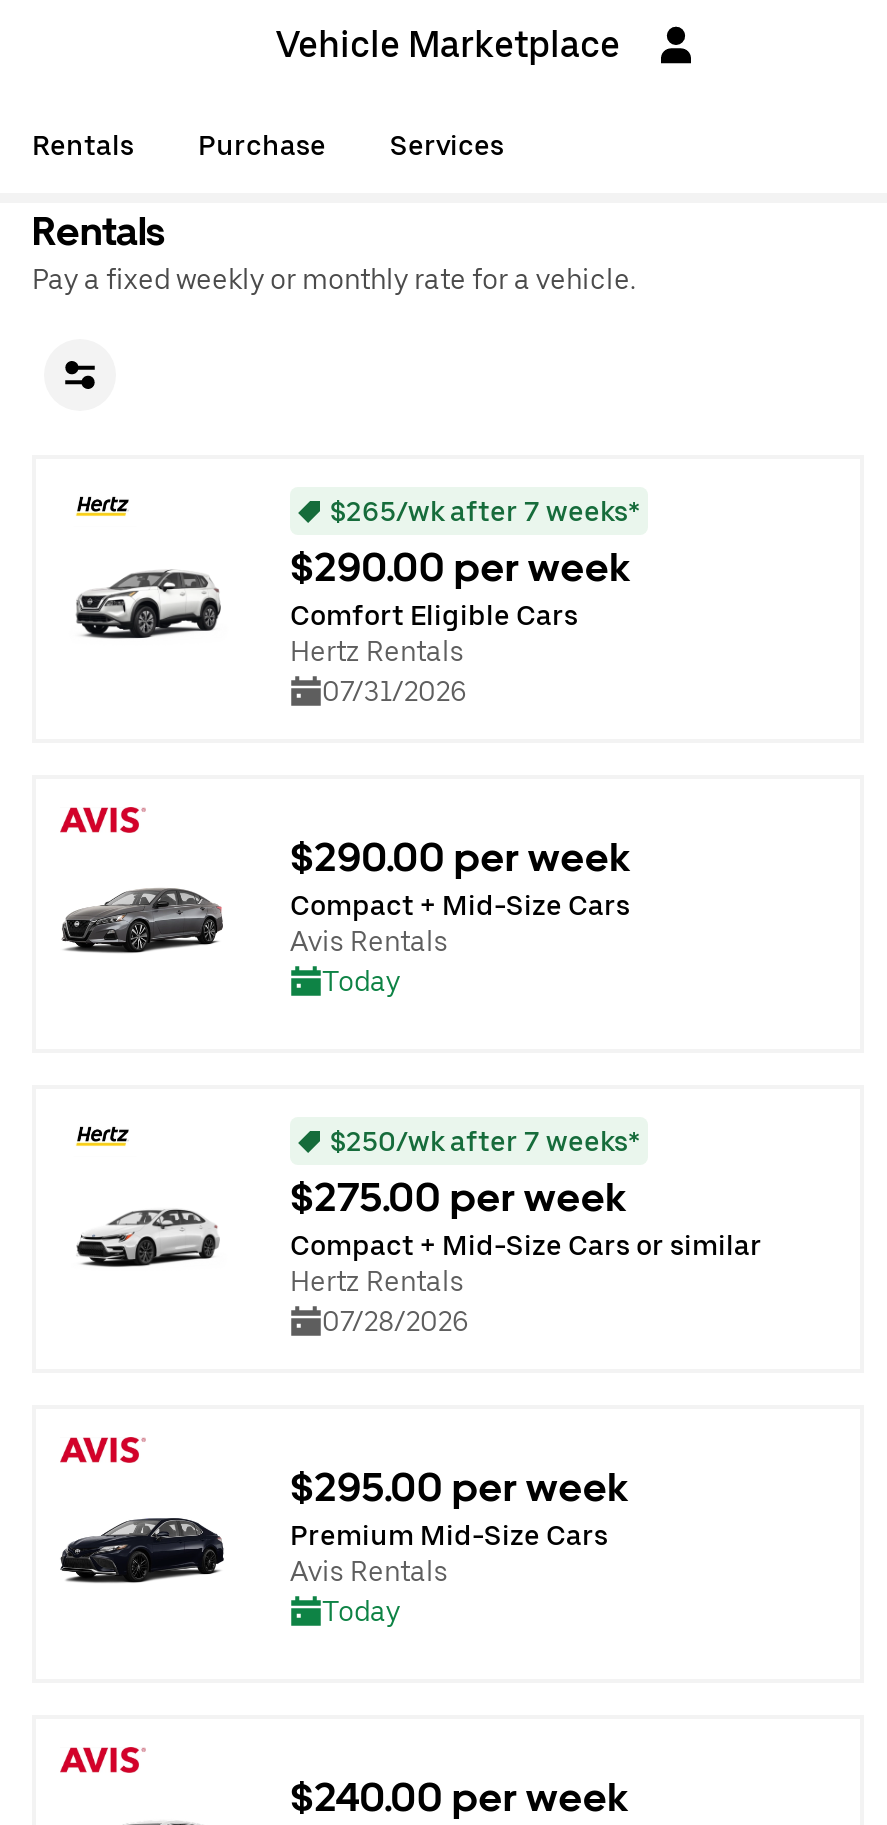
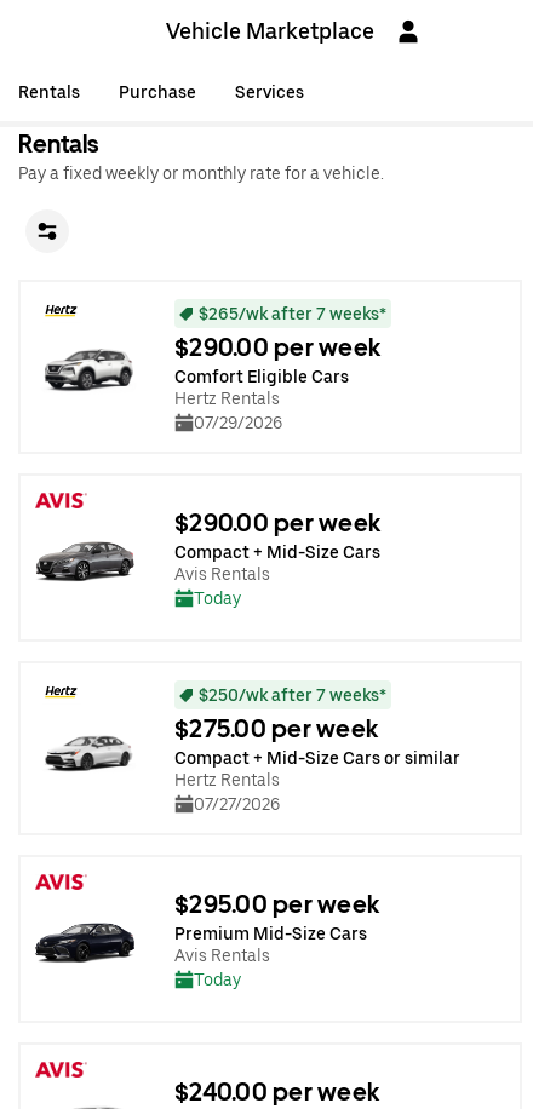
- 07/31/2026
+ 07/29/2026

- 07/28/2026
+ 07/27/2026
